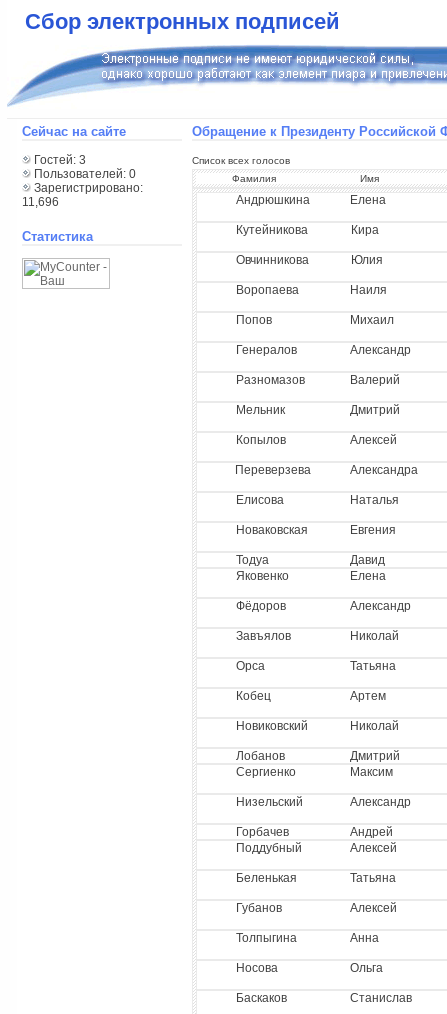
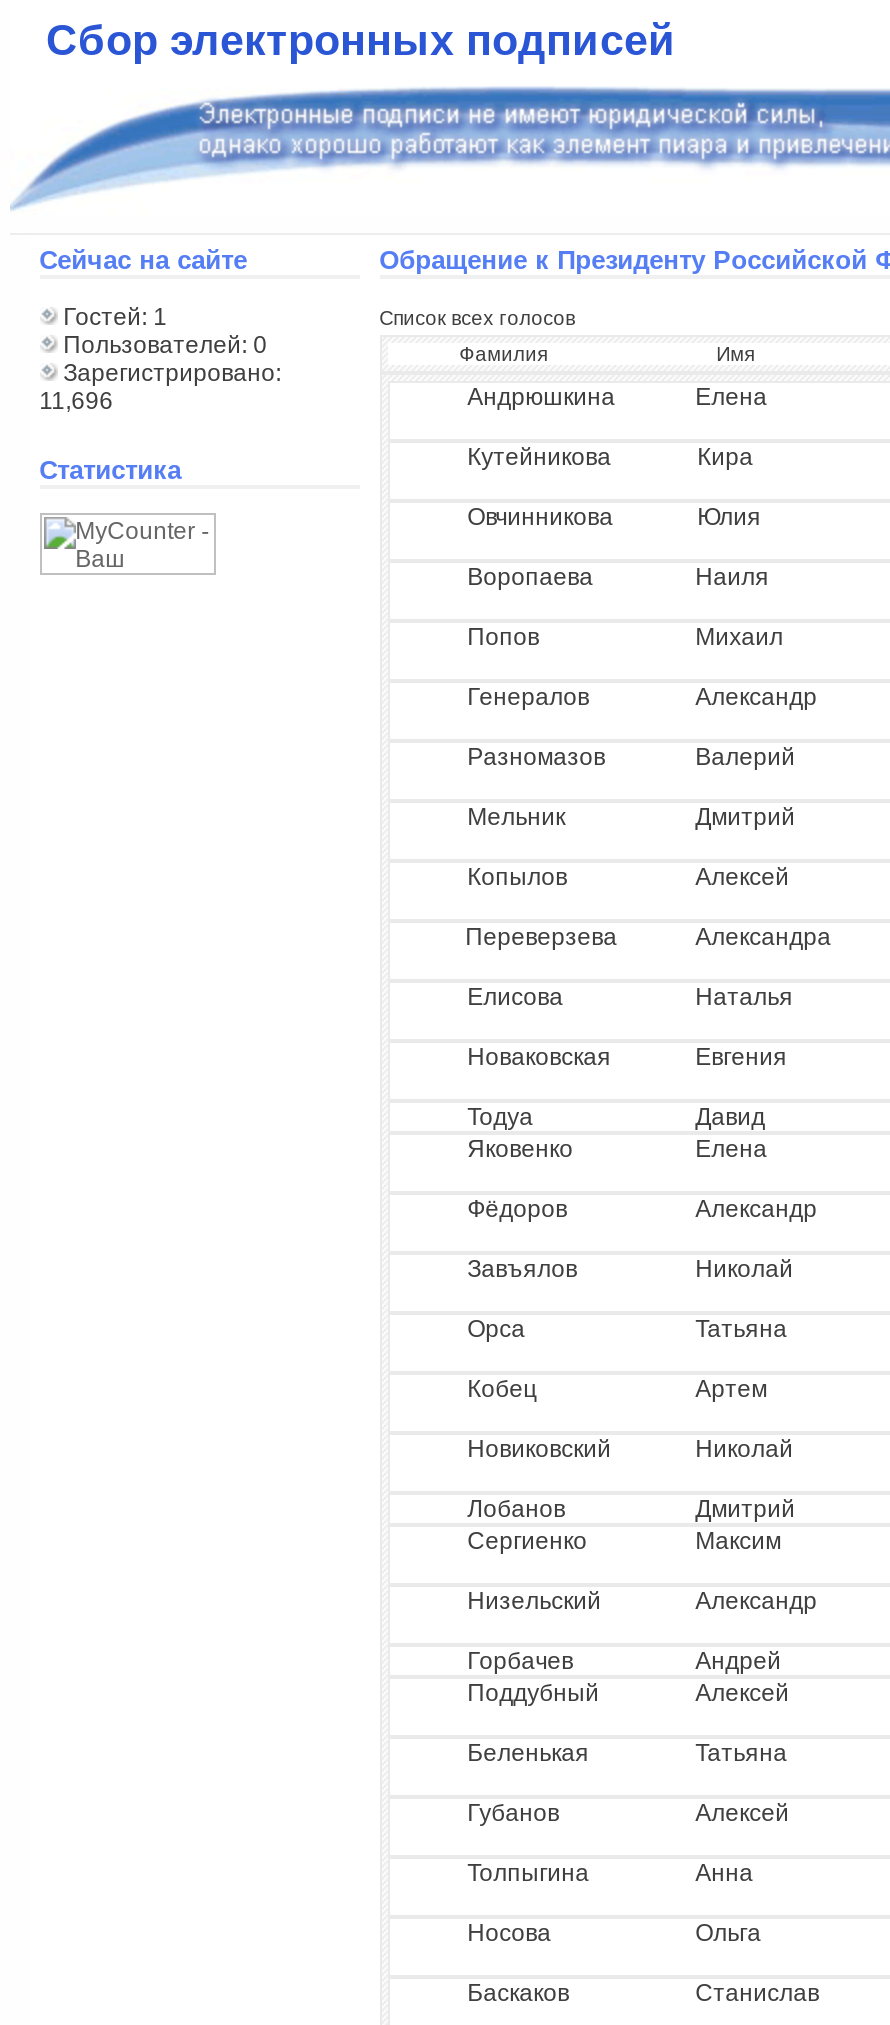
- Гостей: 3
+ Гостей: 1
